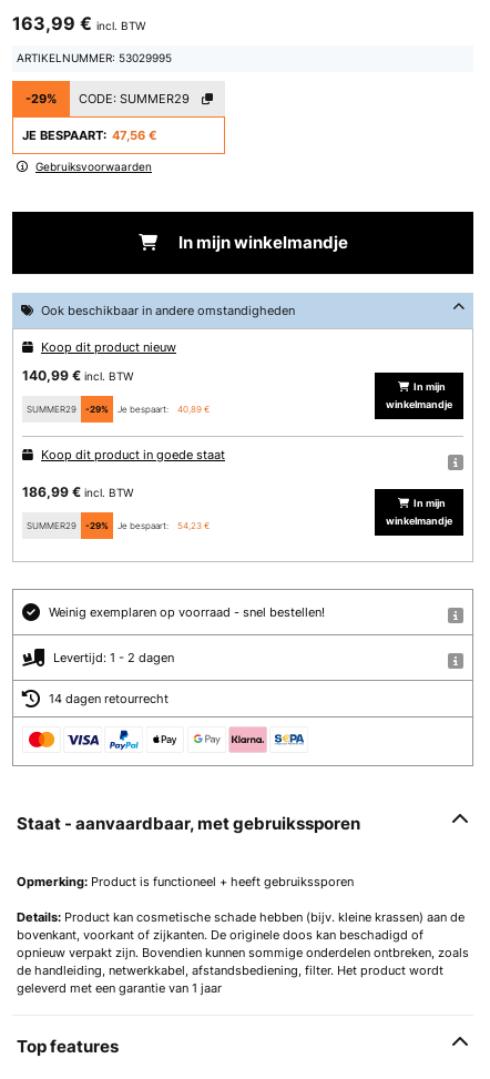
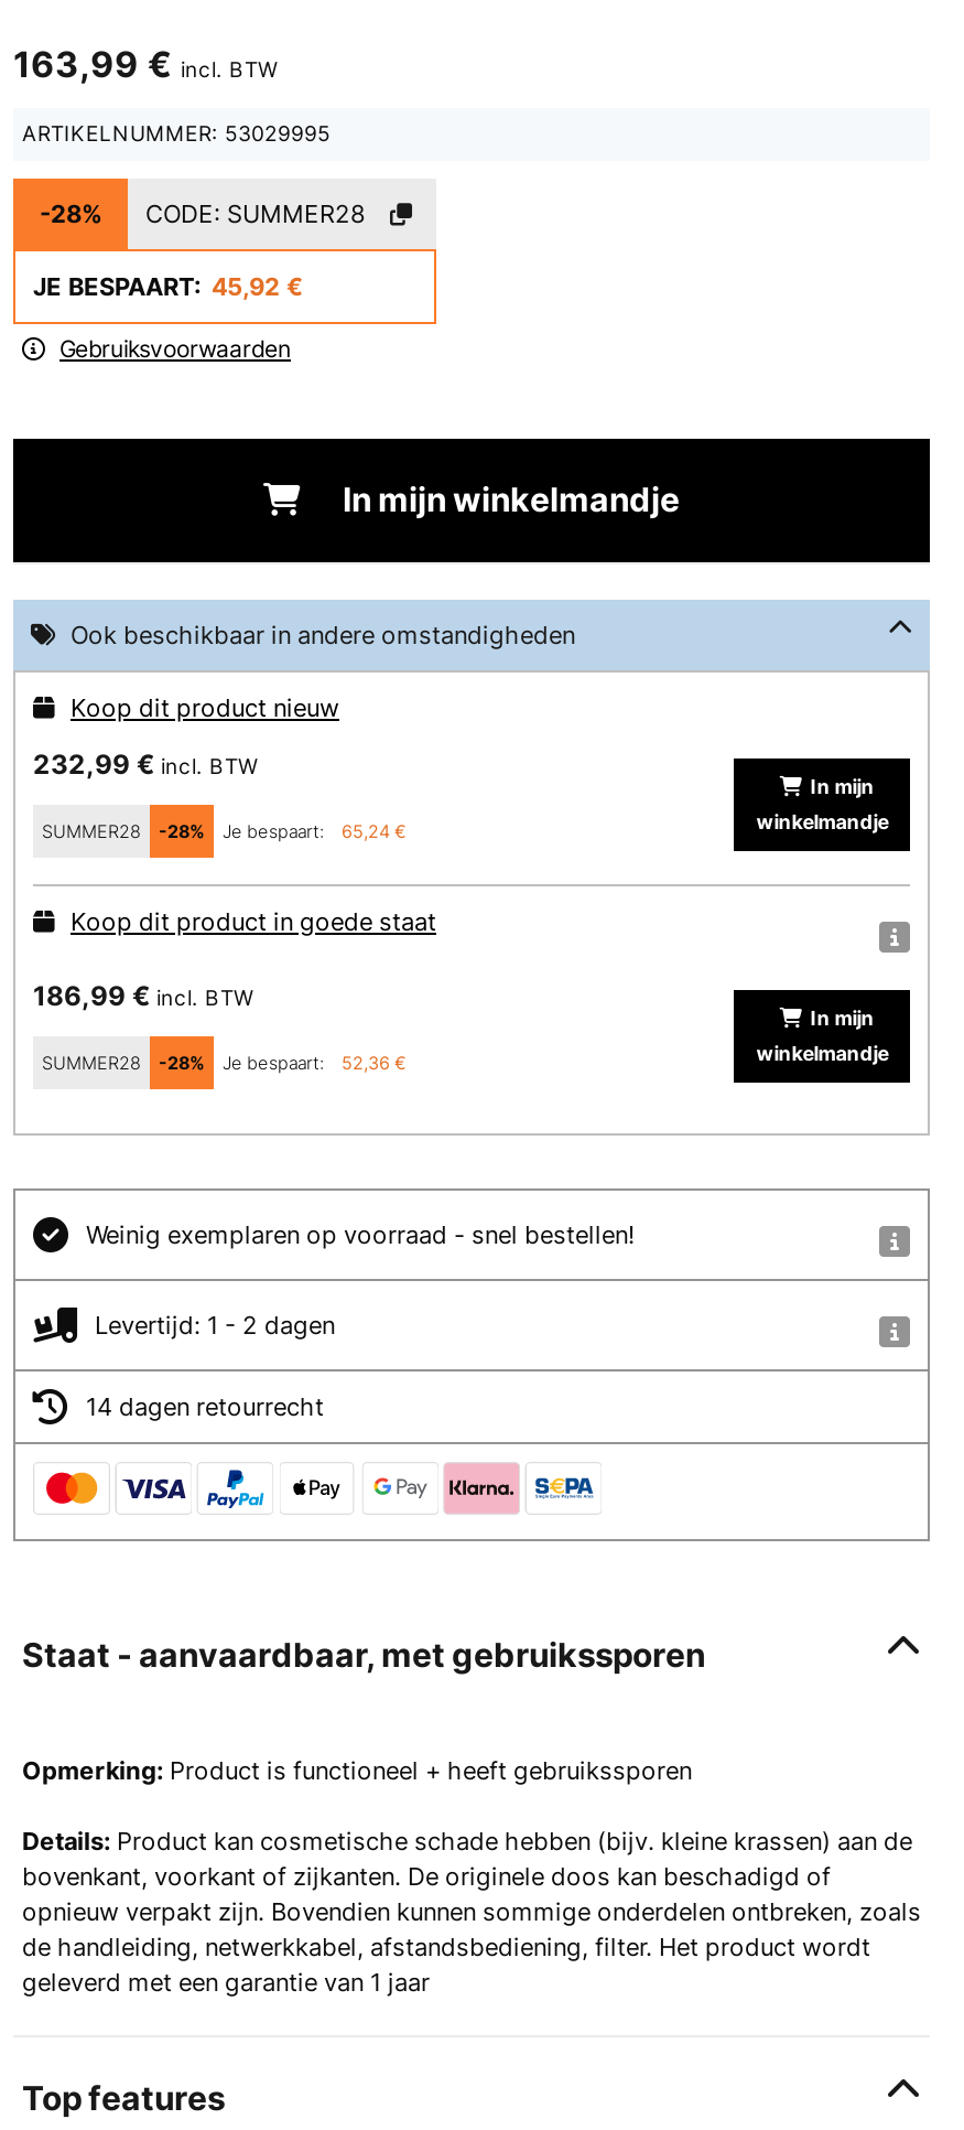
- -29%
+ -28%

- CODE: SUMMER29
+ CODE: SUMMER28

- JE BESPAART: 47,56 €
+ JE BESPAART: 45,92 €

- 140,99 €incl. BTW
+ 232,99 €incl. BTW

- SUMMER29
- -29%
+ SUMMER28
+ -28%

- 40,89 €
+ 65,24 €

- SUMMER29
- -29%
+ SUMMER28
+ -28%

- 54,23 €
+ 52,36 €
